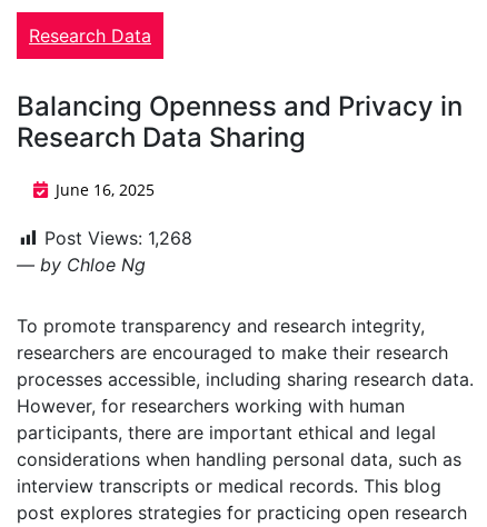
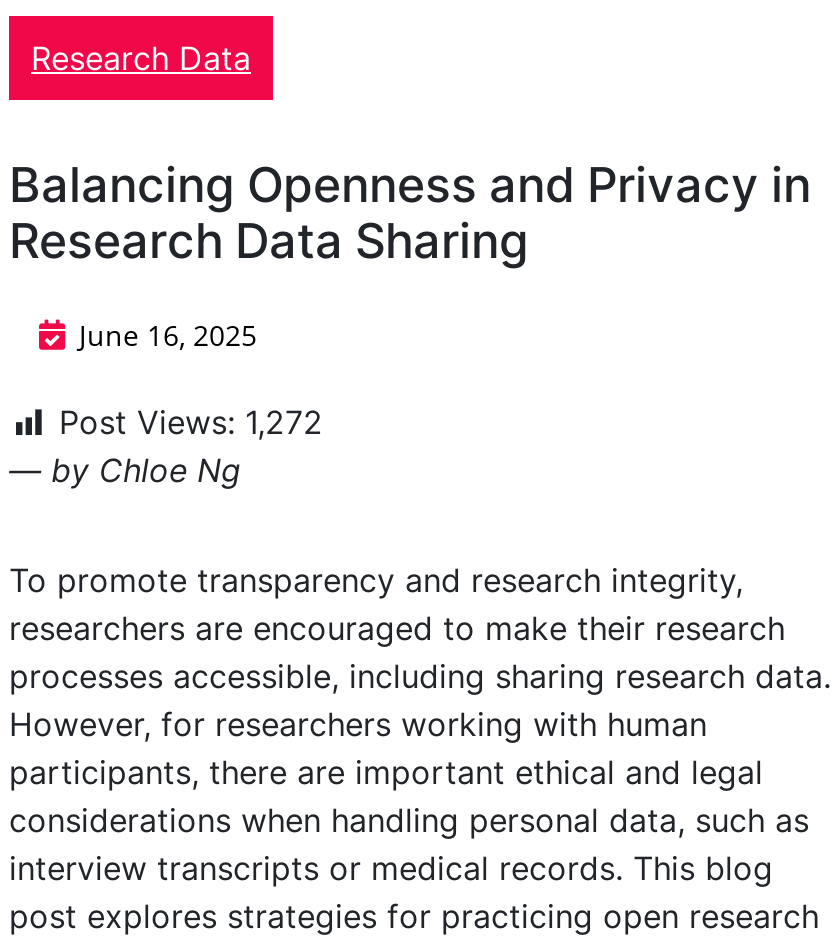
- Post Views: 1,268
+ Post Views: 1,272
